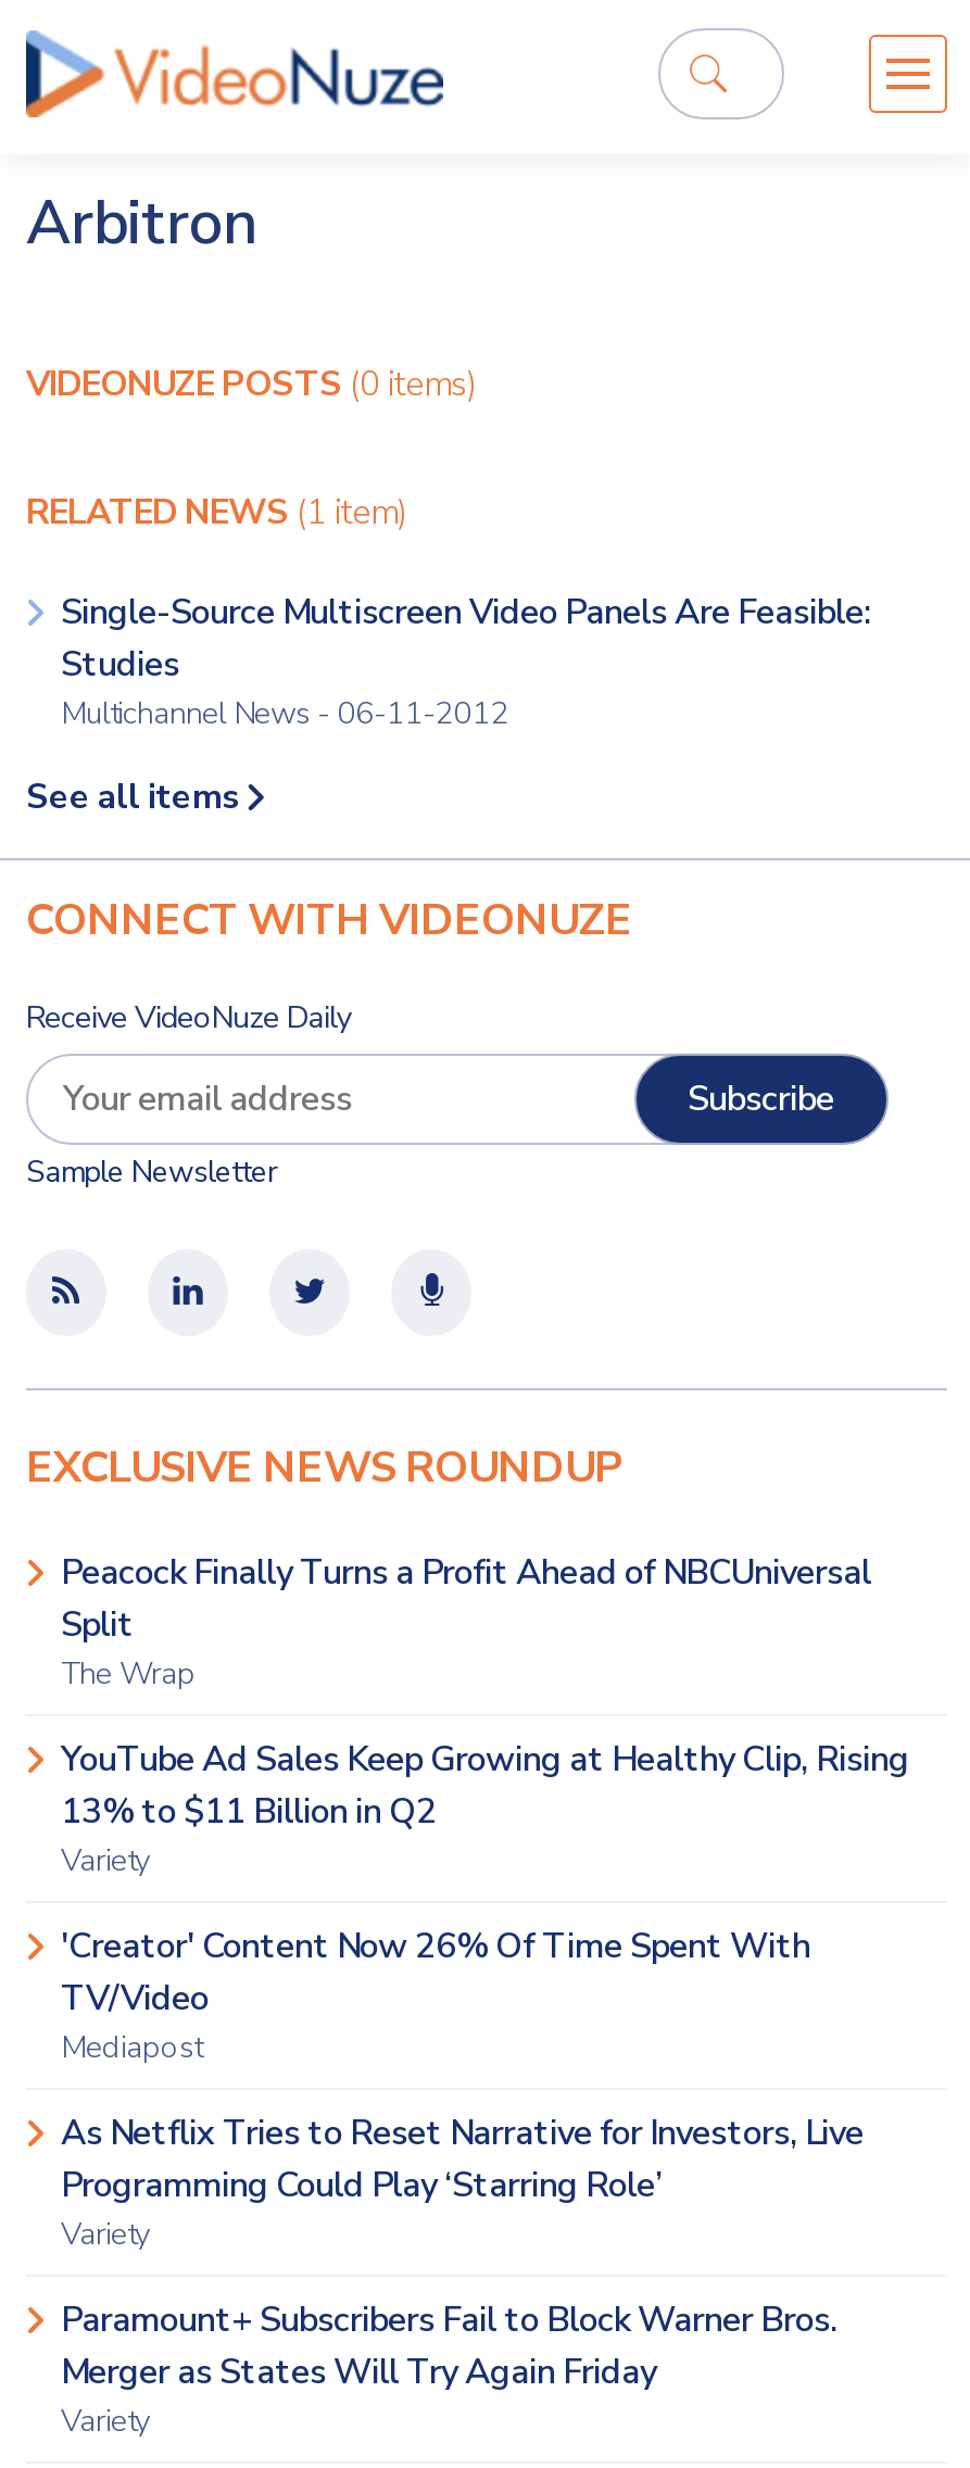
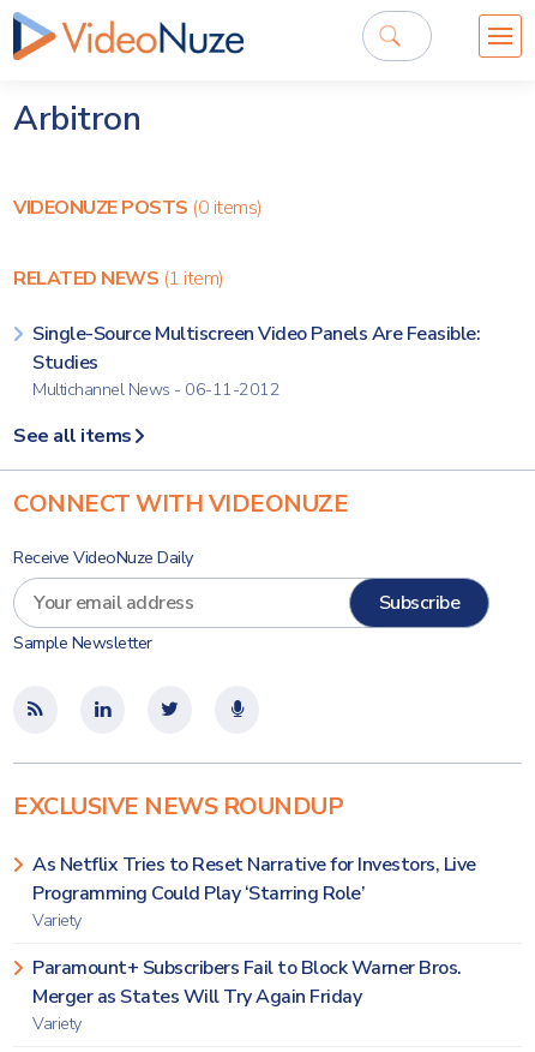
- Peacock Finally Turns a Profit Ahead of NBCUniversal
- Split
- The Wrap
- YouTube Ad Sales Keep Growing at Healthy Clip, Rising
- 13% to $11 Billion in Q2
- Variety
- 'Creator' Content Now 26% Of Time Spent With
- TV/Video
- Mediapost
